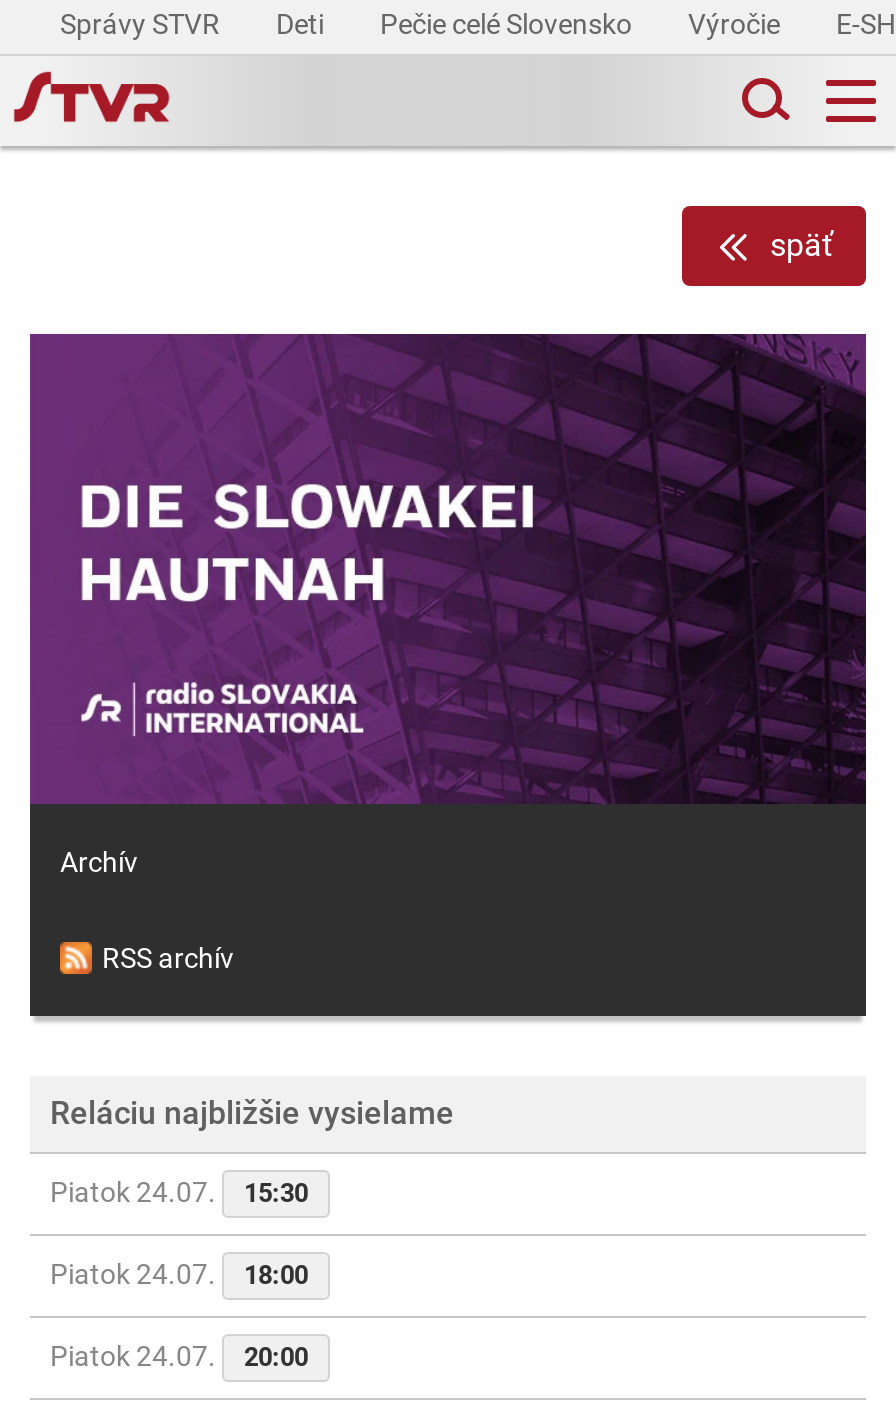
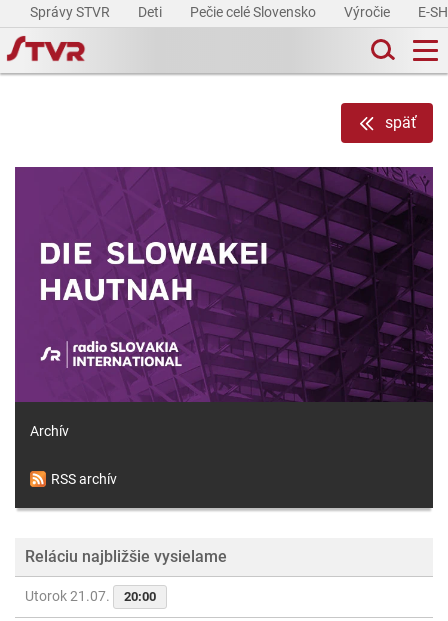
- Piatok 24.07.
- 15:30
- Piatok 24.07.
- 18:00
- Piatok 24.07.
+ Utorok 21.07.
